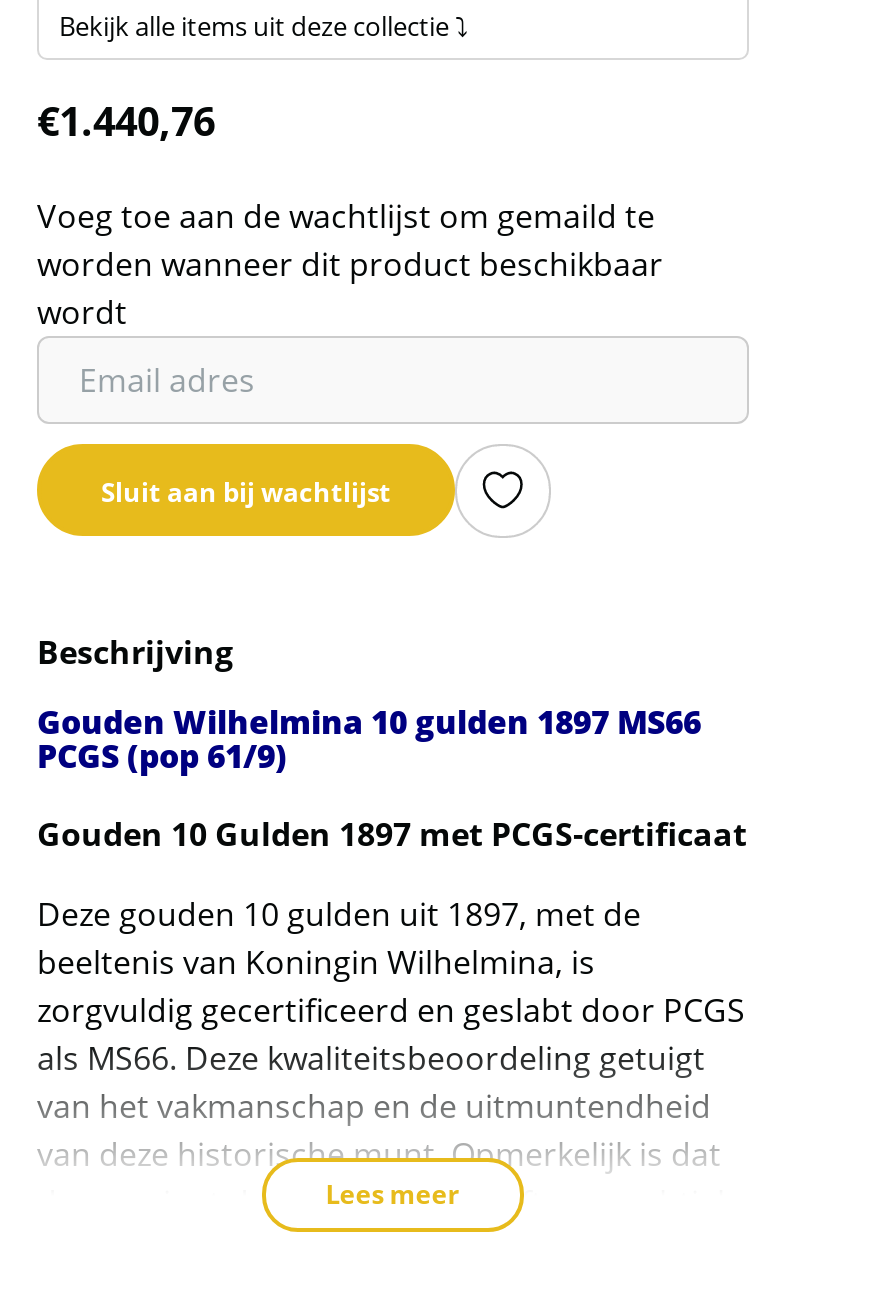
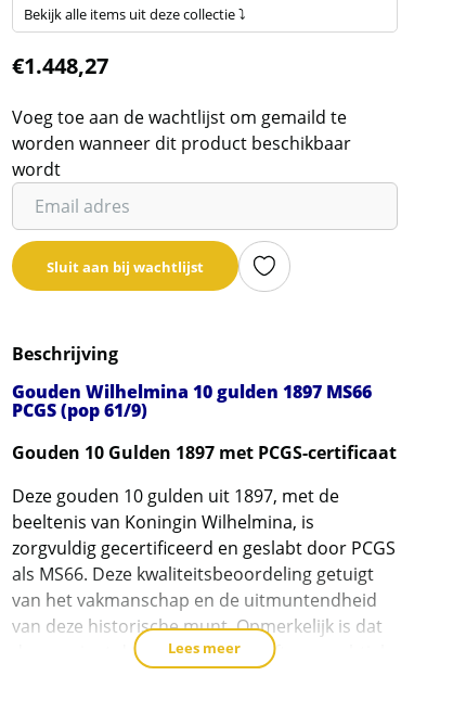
- €1.440,76
+ €1.448,27
